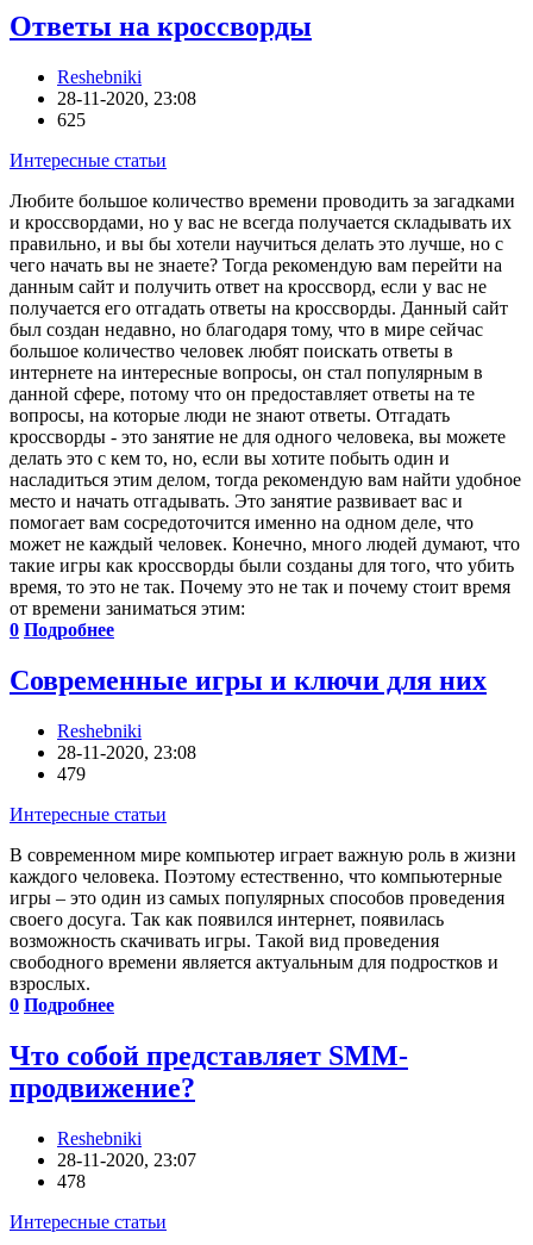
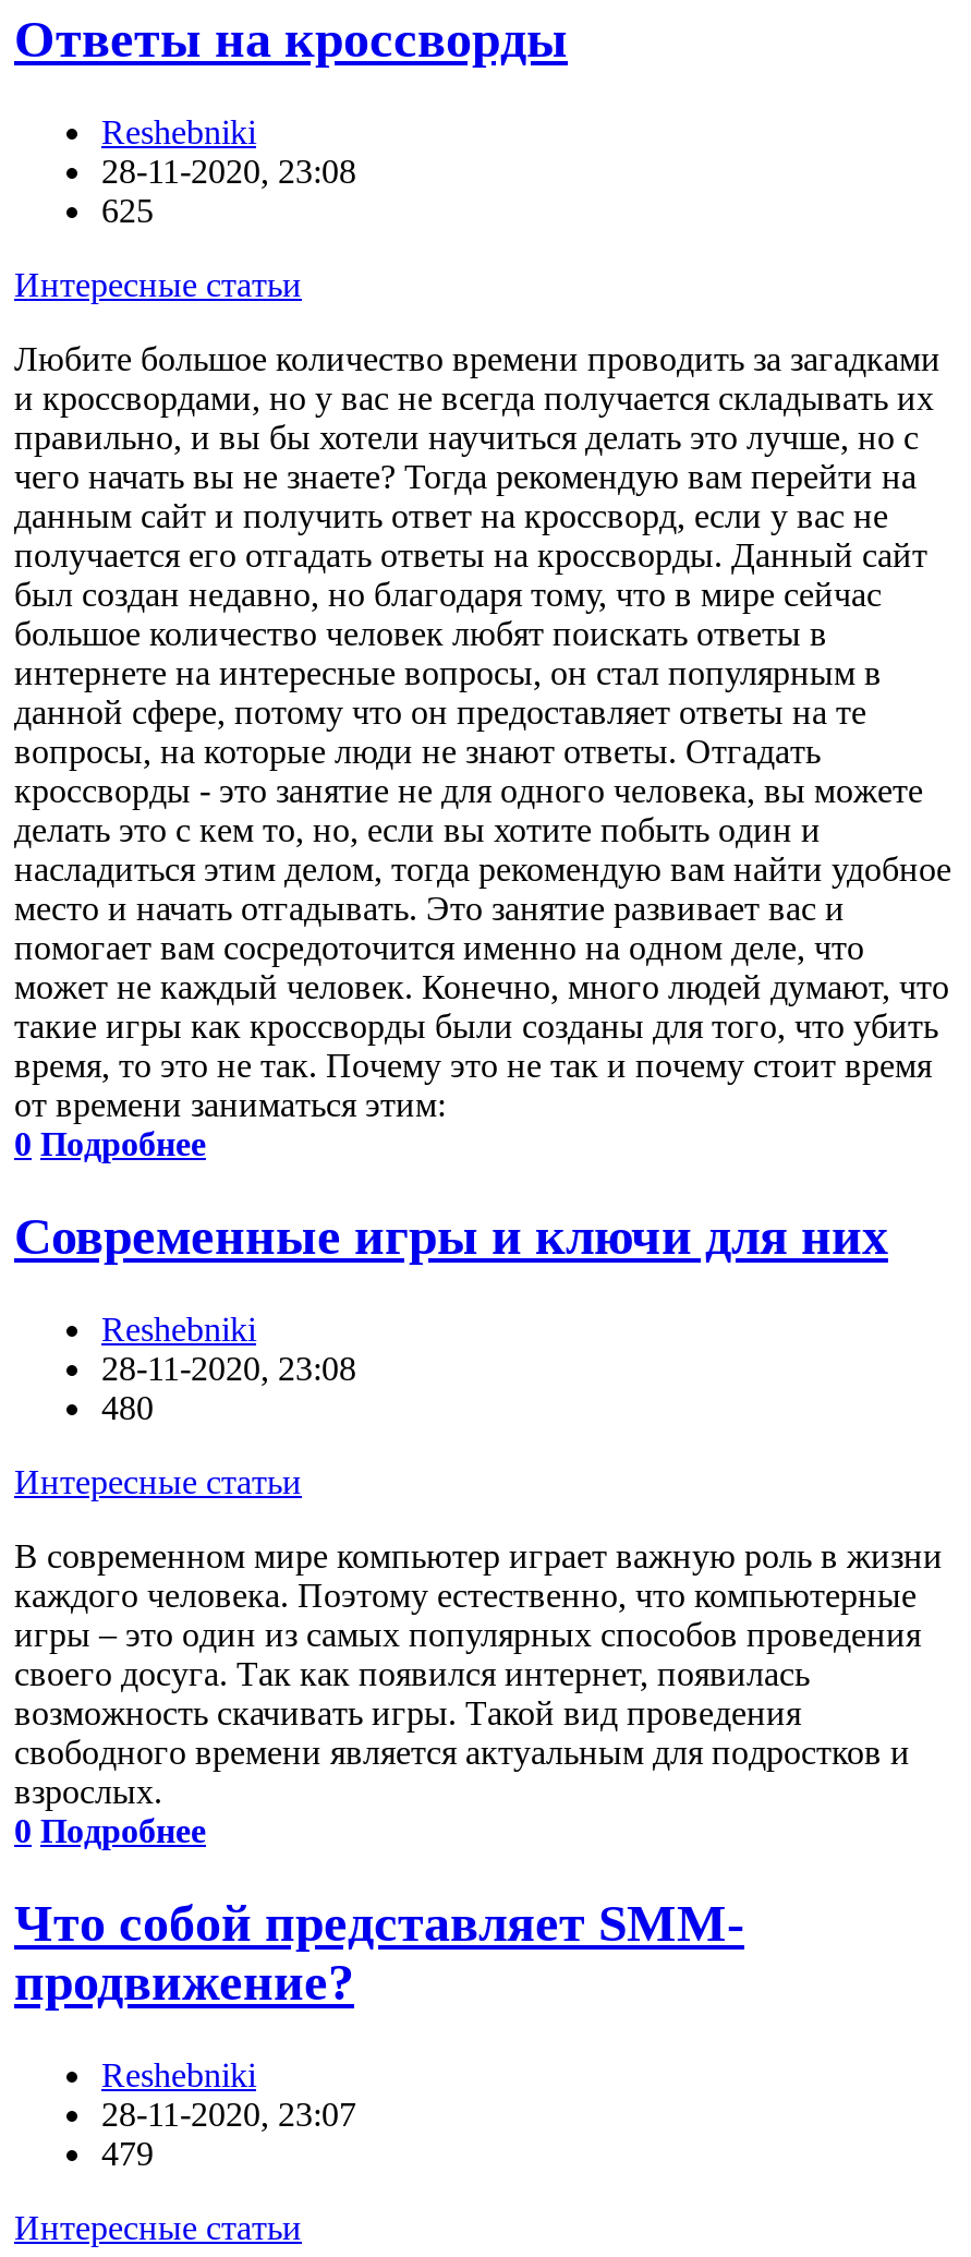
- 479
+ 480

- 478
+ 479
